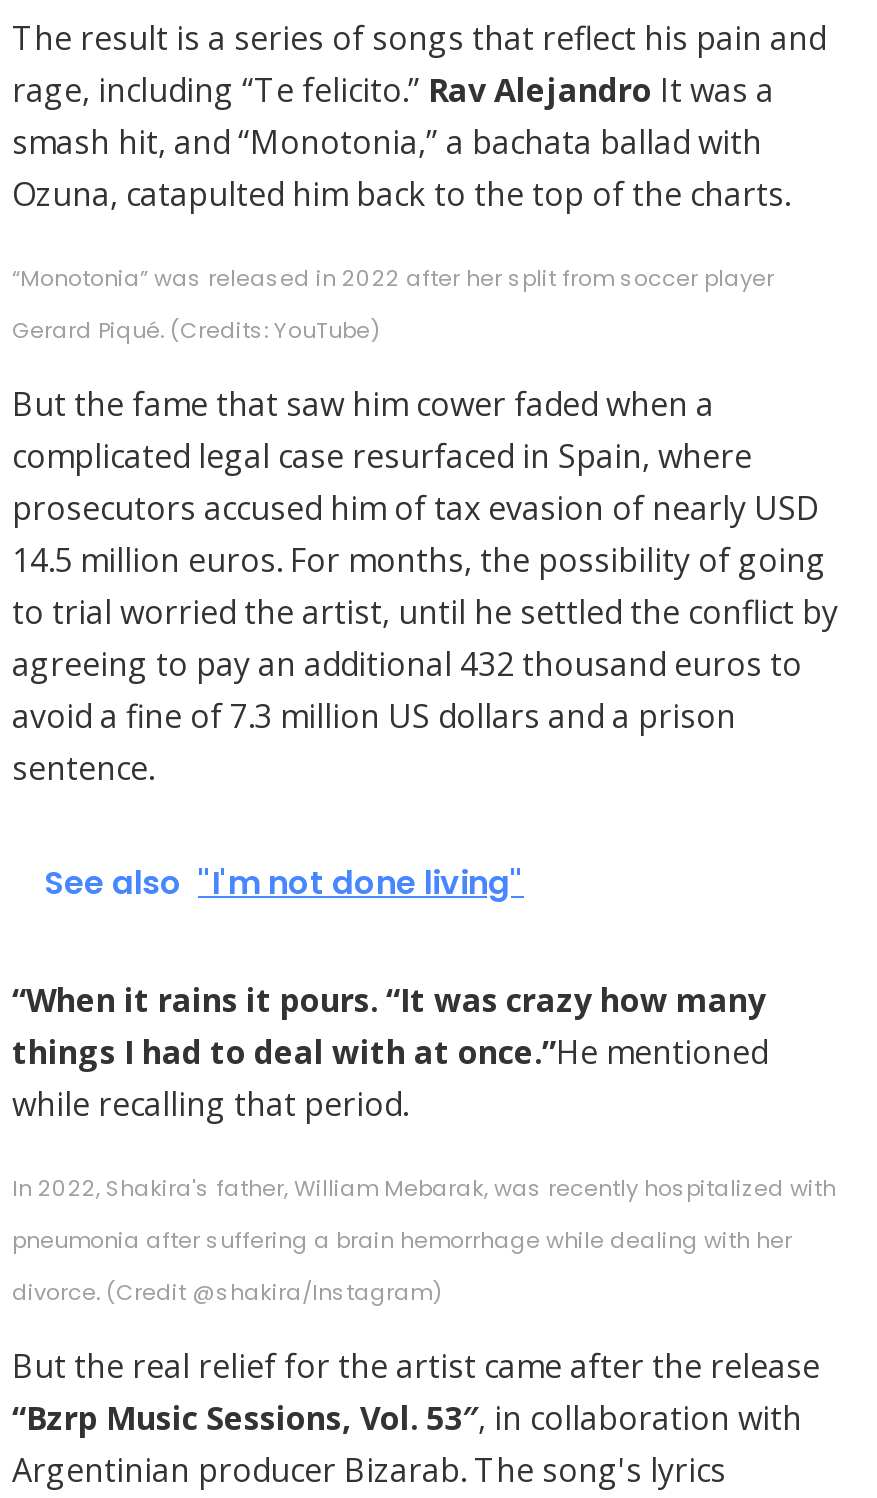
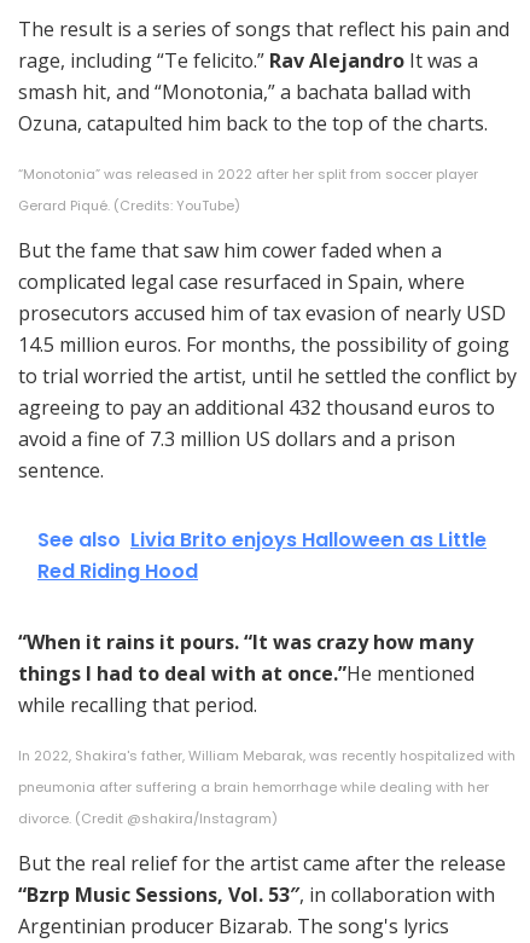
- See also "I'm not done living"
+ See also Livia Brito enjoys Halloween as Little
+ Red Riding Hood
